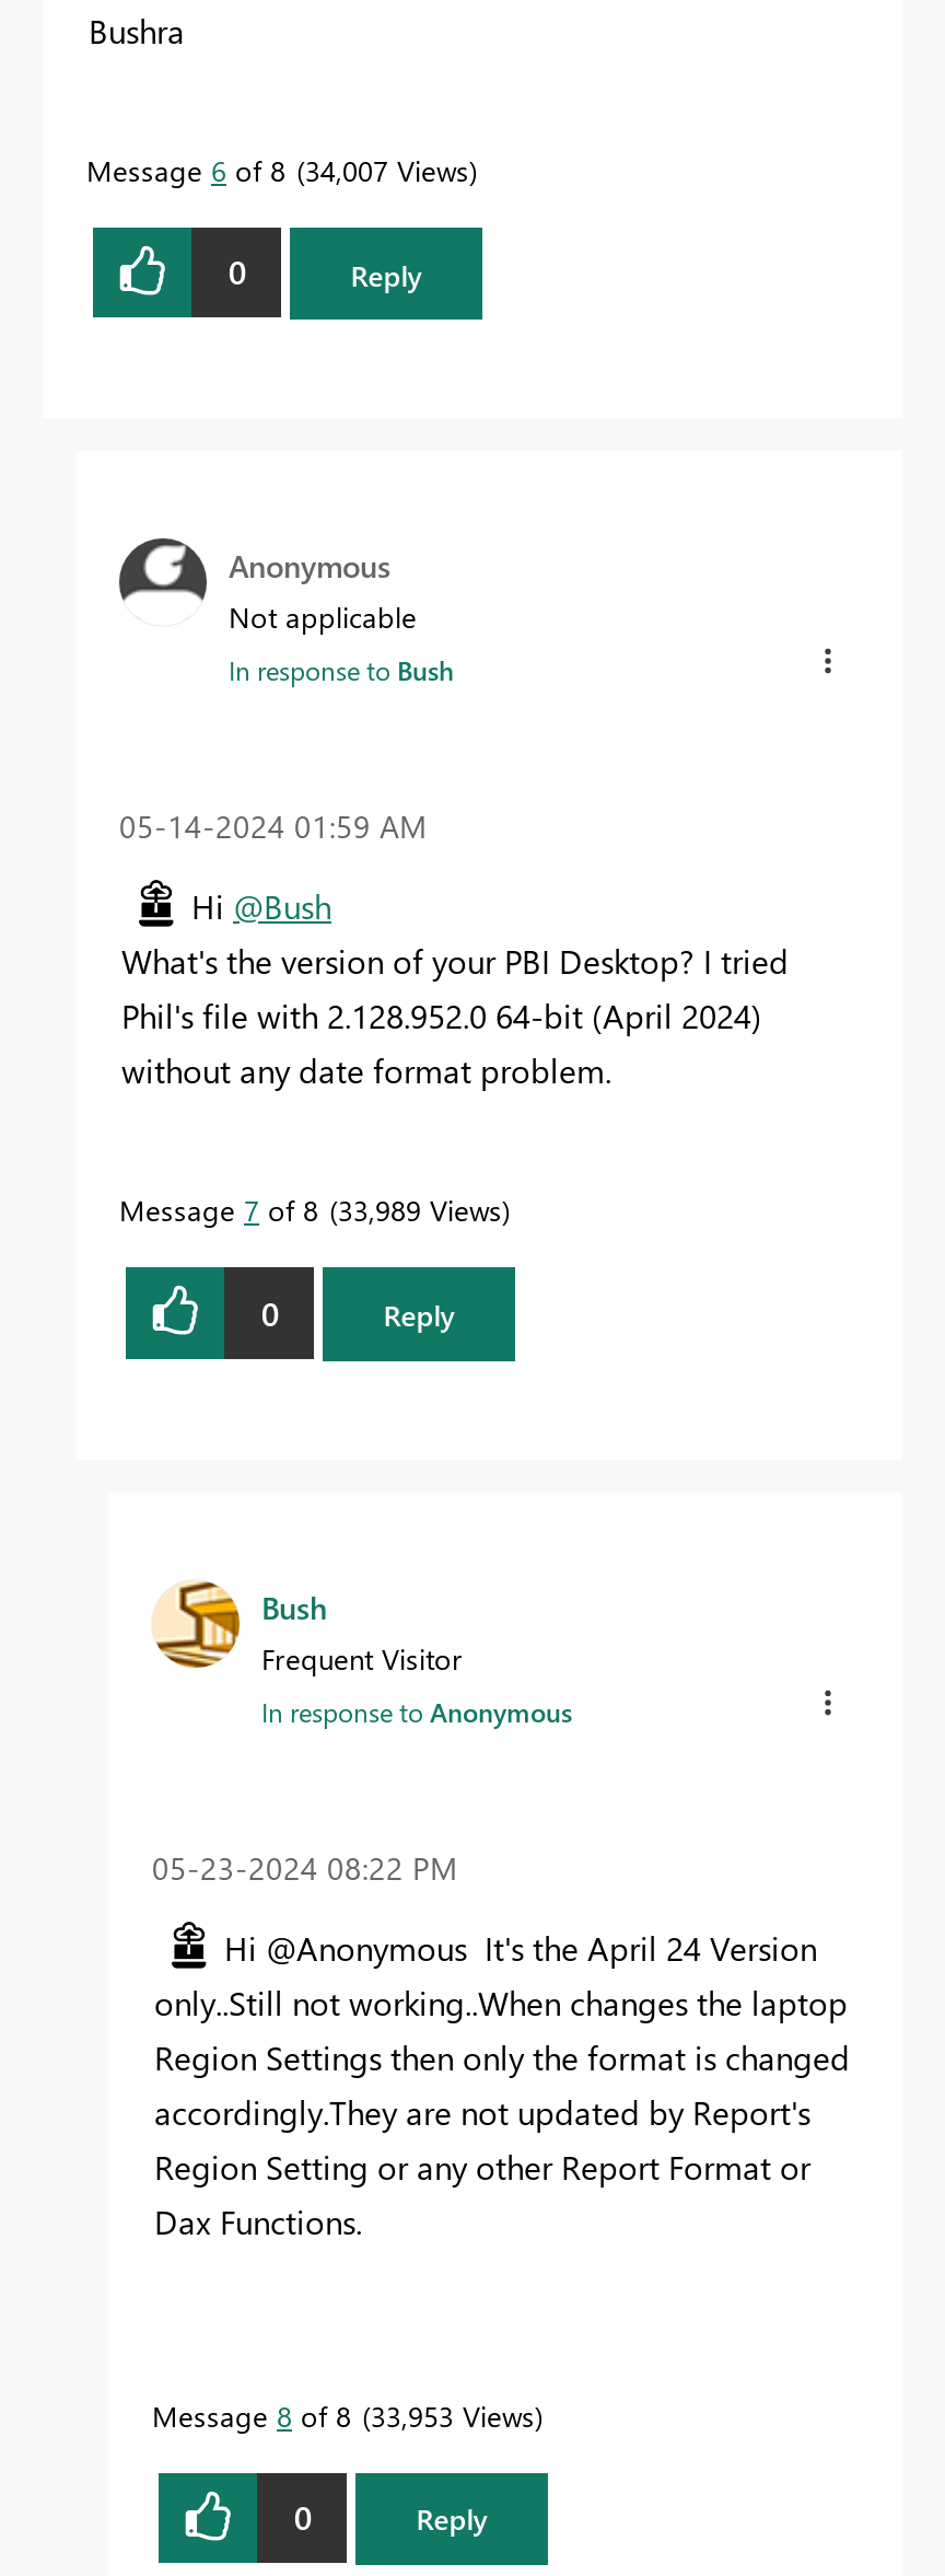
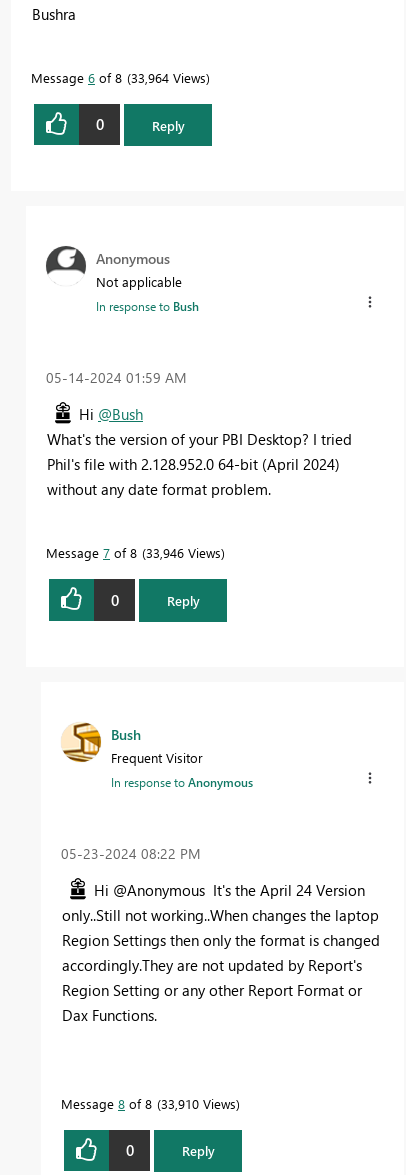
- Message 6 of 8 34,007 Views
+ Message 6 of 8 33,964 Views

- Message 7 of 8 33,989 Views
+ Message 7 of 8 33,946 Views

- Message 8 of 8 33,953 Views
+ Message 8 of 8 33,910 Views
